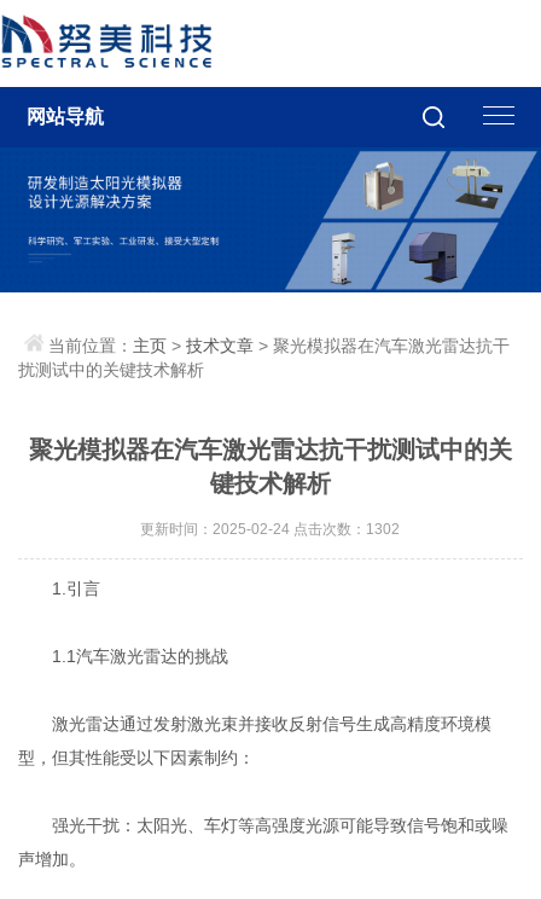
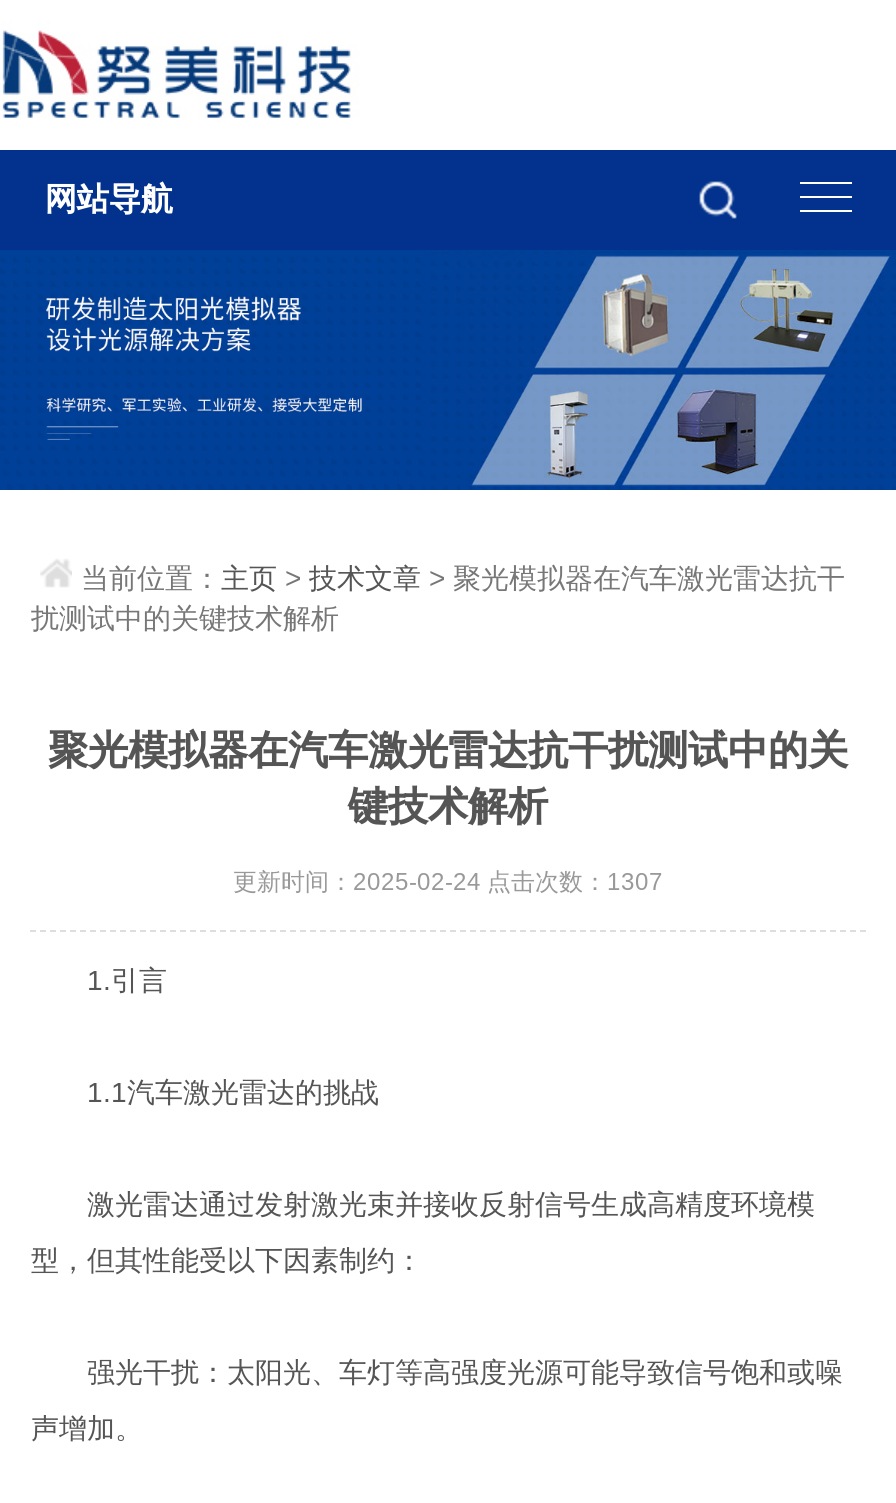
- 更新时间：2025-02-24 点击次数：1302
+ 更新时间：2025-02-24 点击次数：1307
